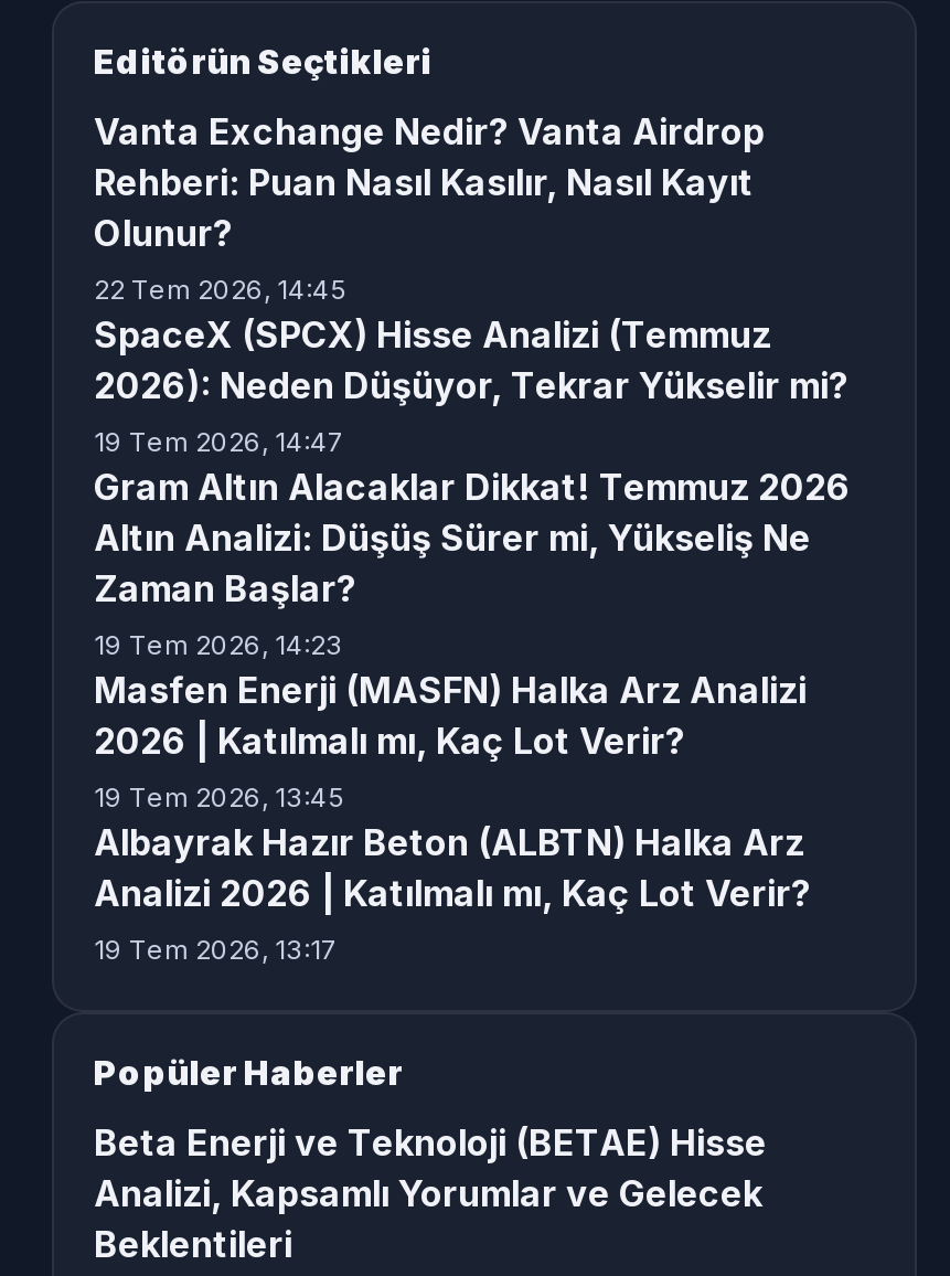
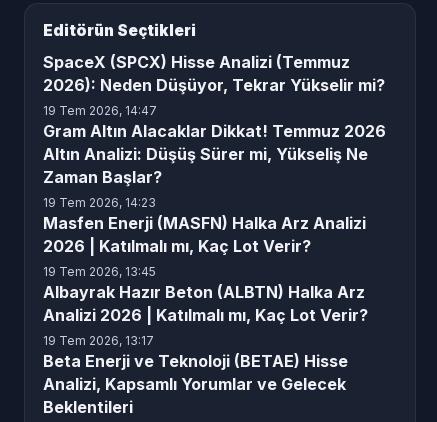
- Vanta Exchange Nedir? Vanta Airdrop
- Rehberi: Puan Nasıl Kasılır, Nasıl Kayıt
- Olunur?
- 22 Tem 2026, 14:45

- Popüler Haberler
